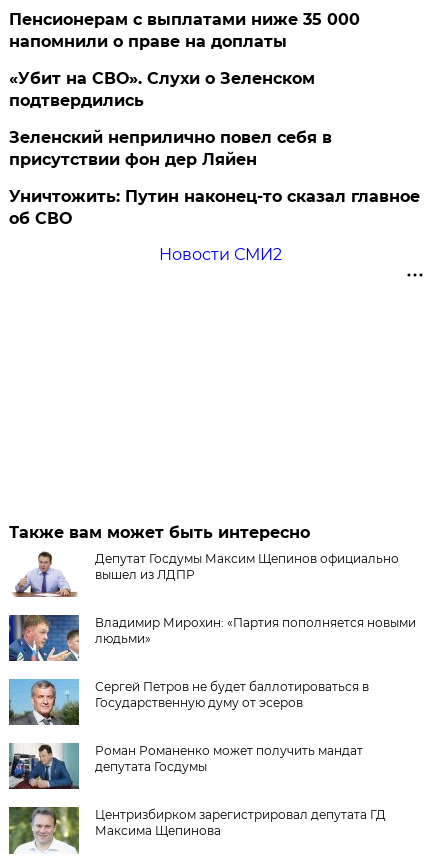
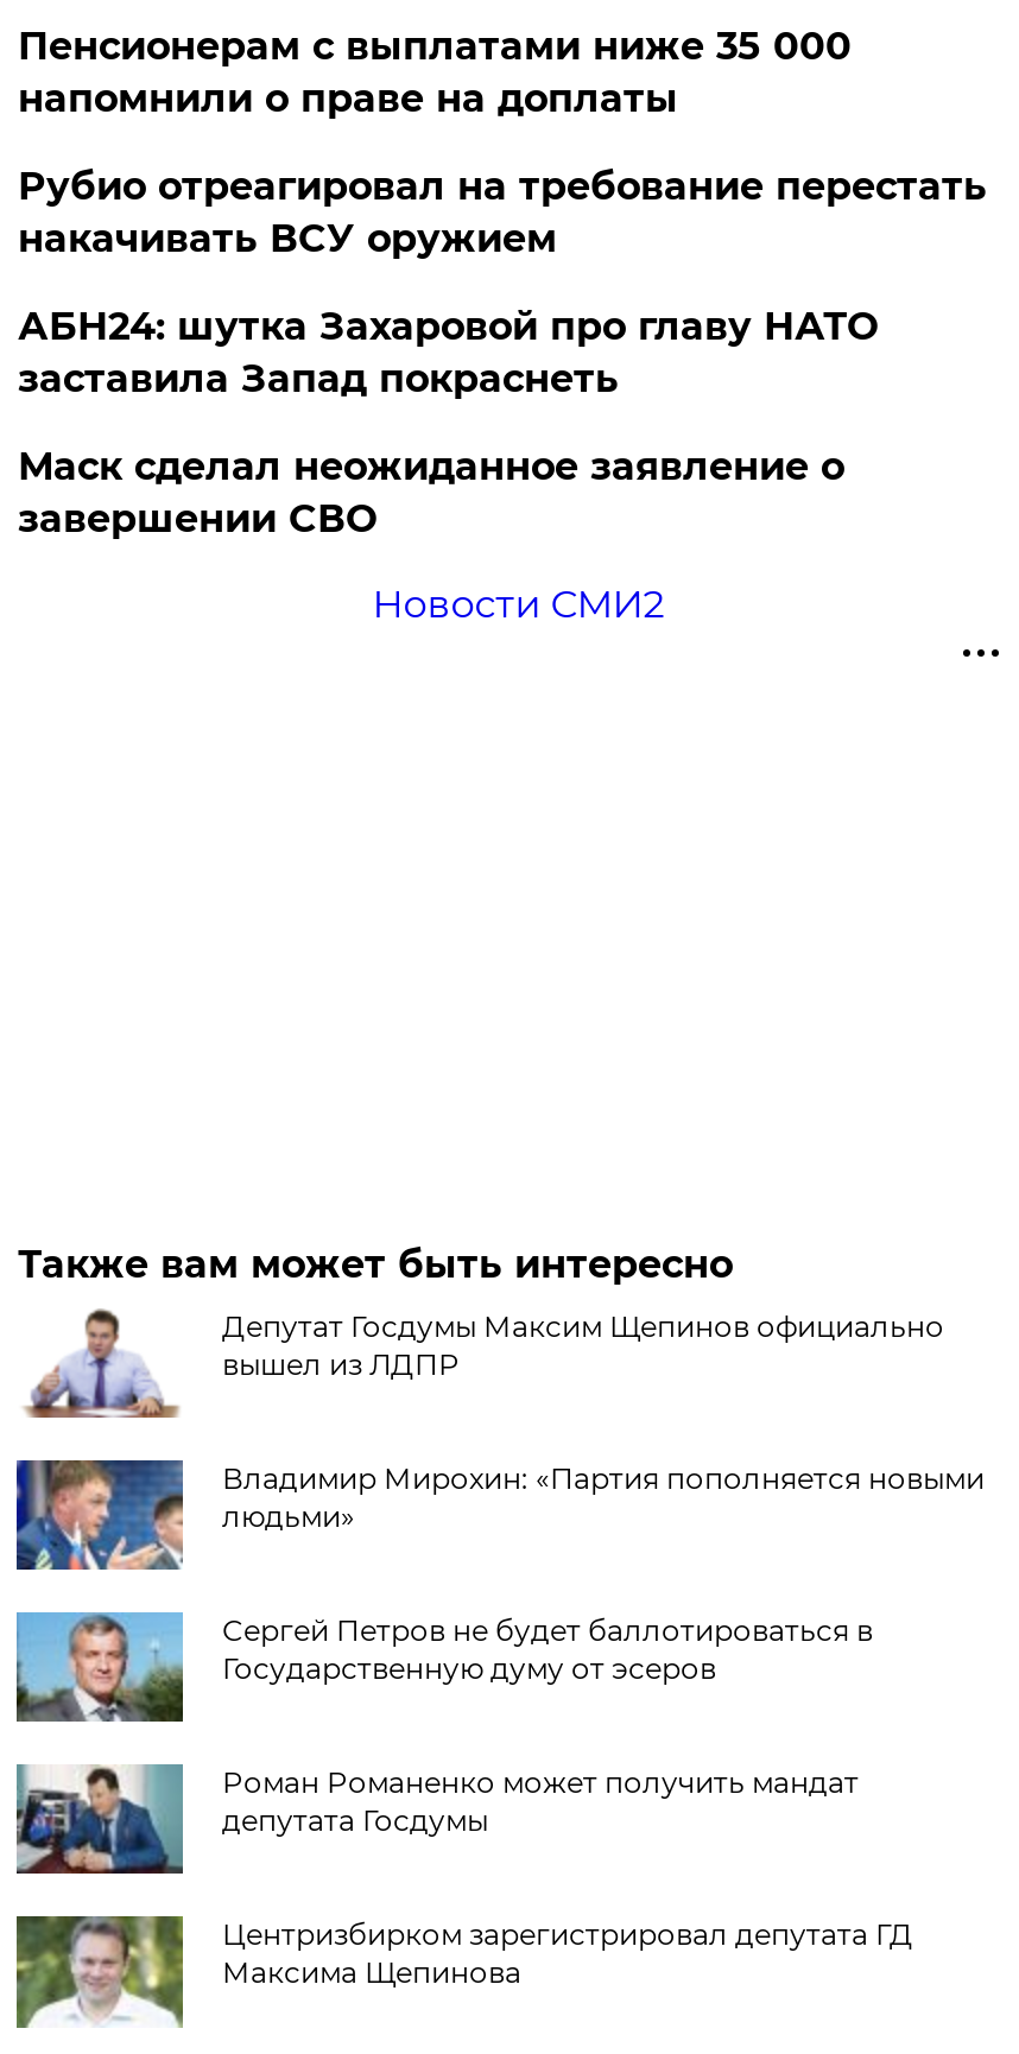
- «Убит на СВО». Слухи о Зеленском
- подтвердились
+ Рубио отреагировал на требование перестать
+ накачивать ВСУ оружием

- Зеленский неприлично повел cебя в
- присутствии фон дер Ляйен
+ АБН24: шутка Захаровой про главу НАТО
+ заставила Запад покраснеть

- Уничтожить: Путин наконец-то сказал главное
- об СВО
+ Маск сделал неожиданное заявление о
+ завершении СВО
